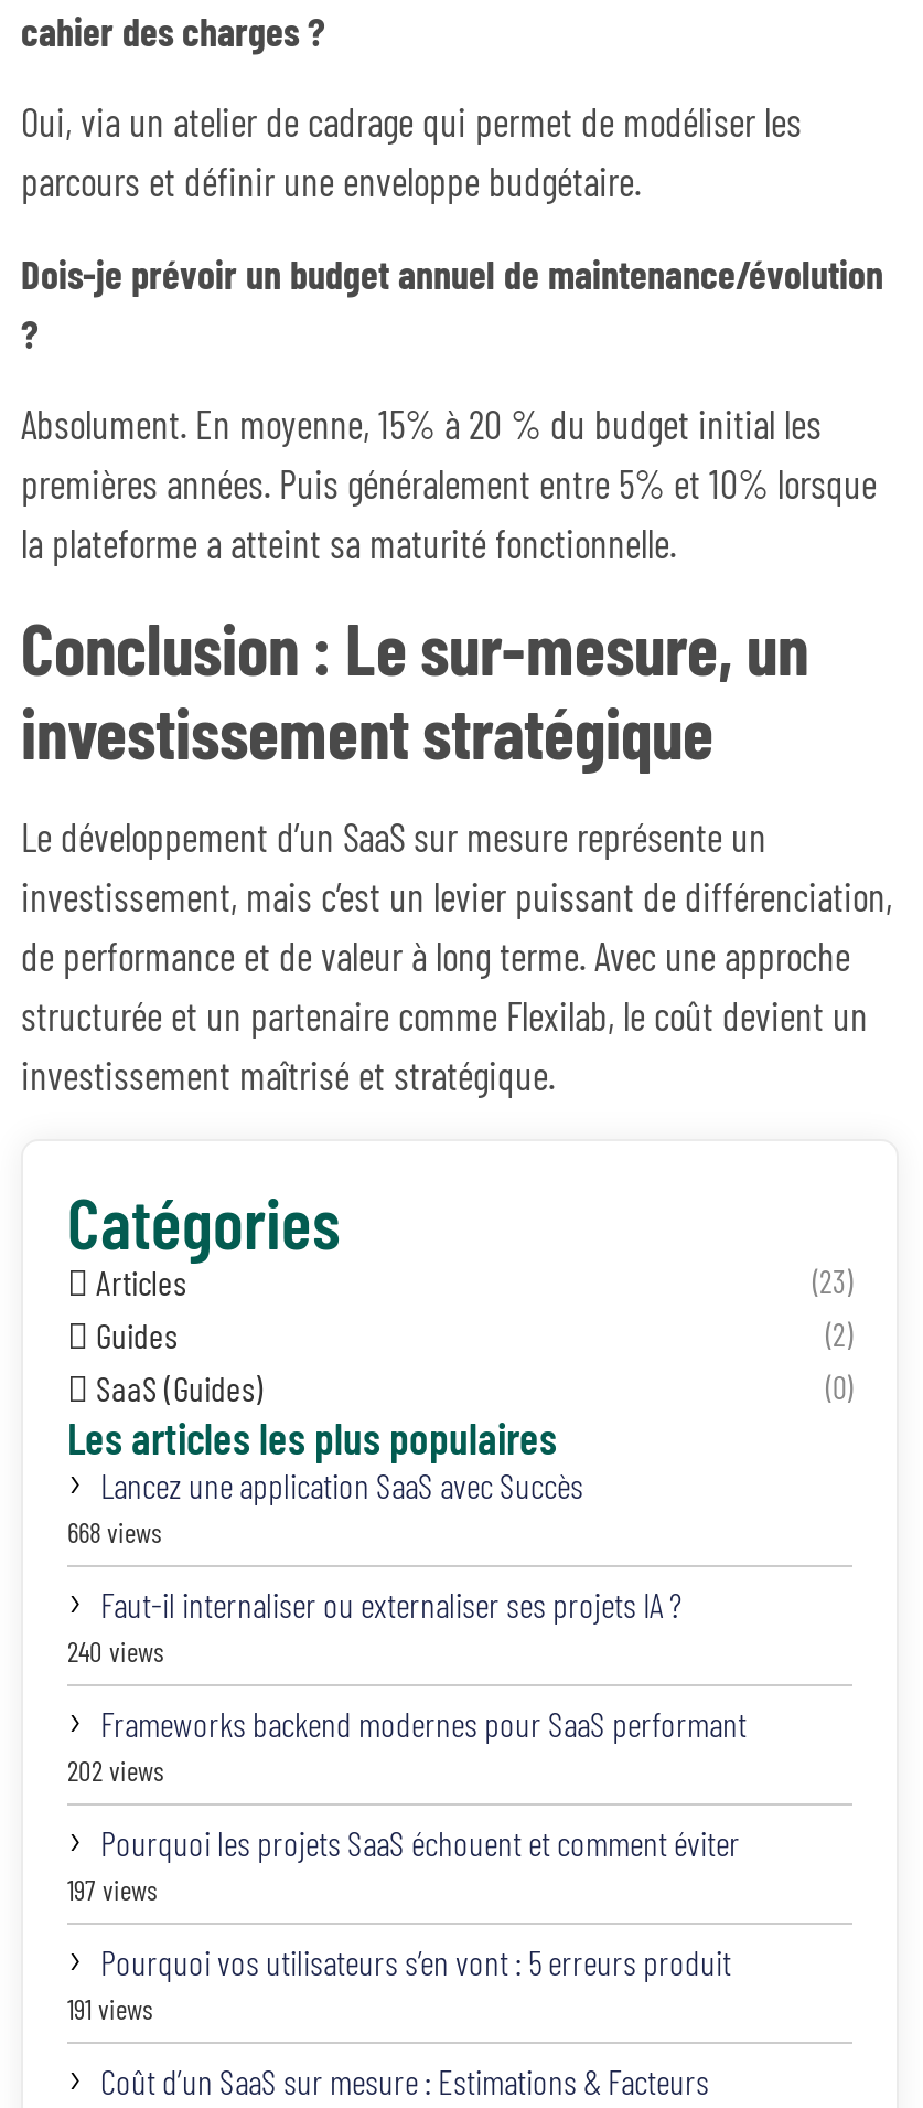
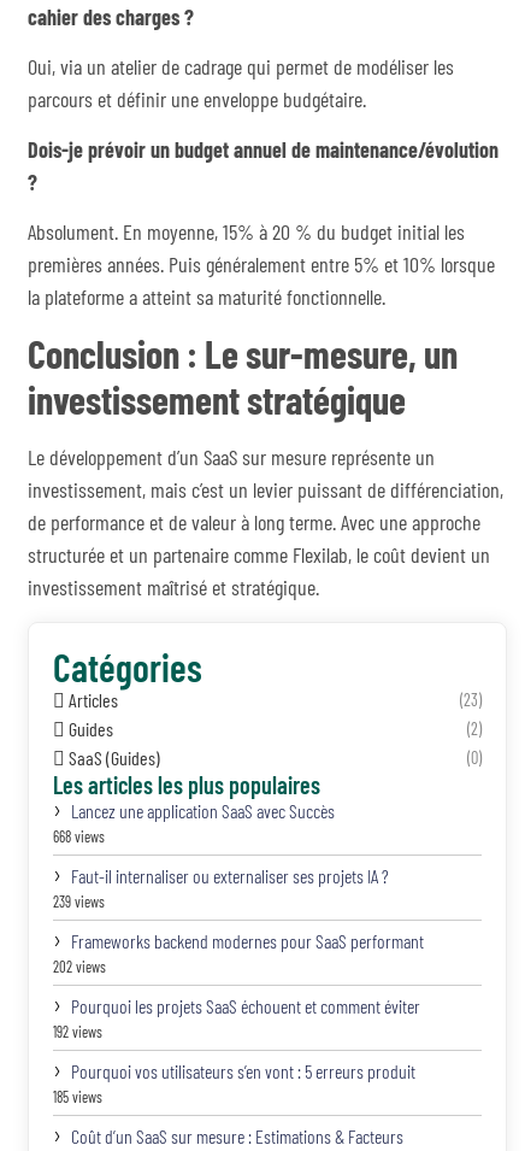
- 240 views
+ 239 views

- 197 views
+ 192 views

- 191 views
+ 185 views
